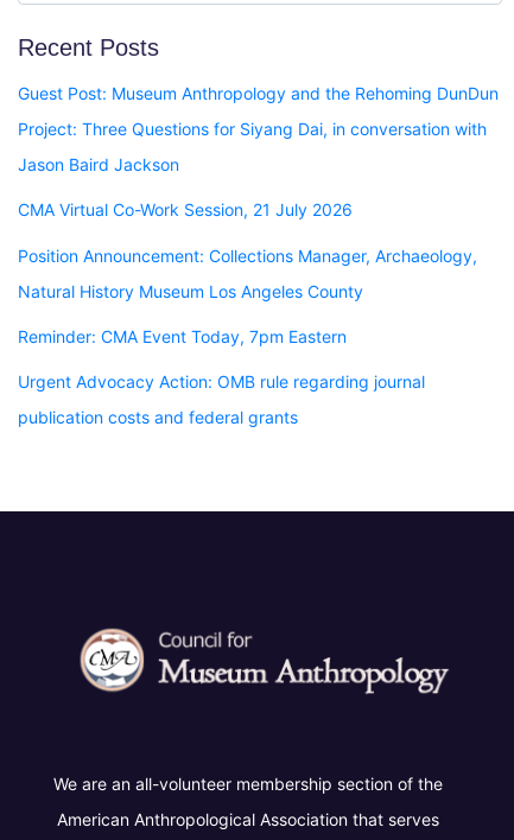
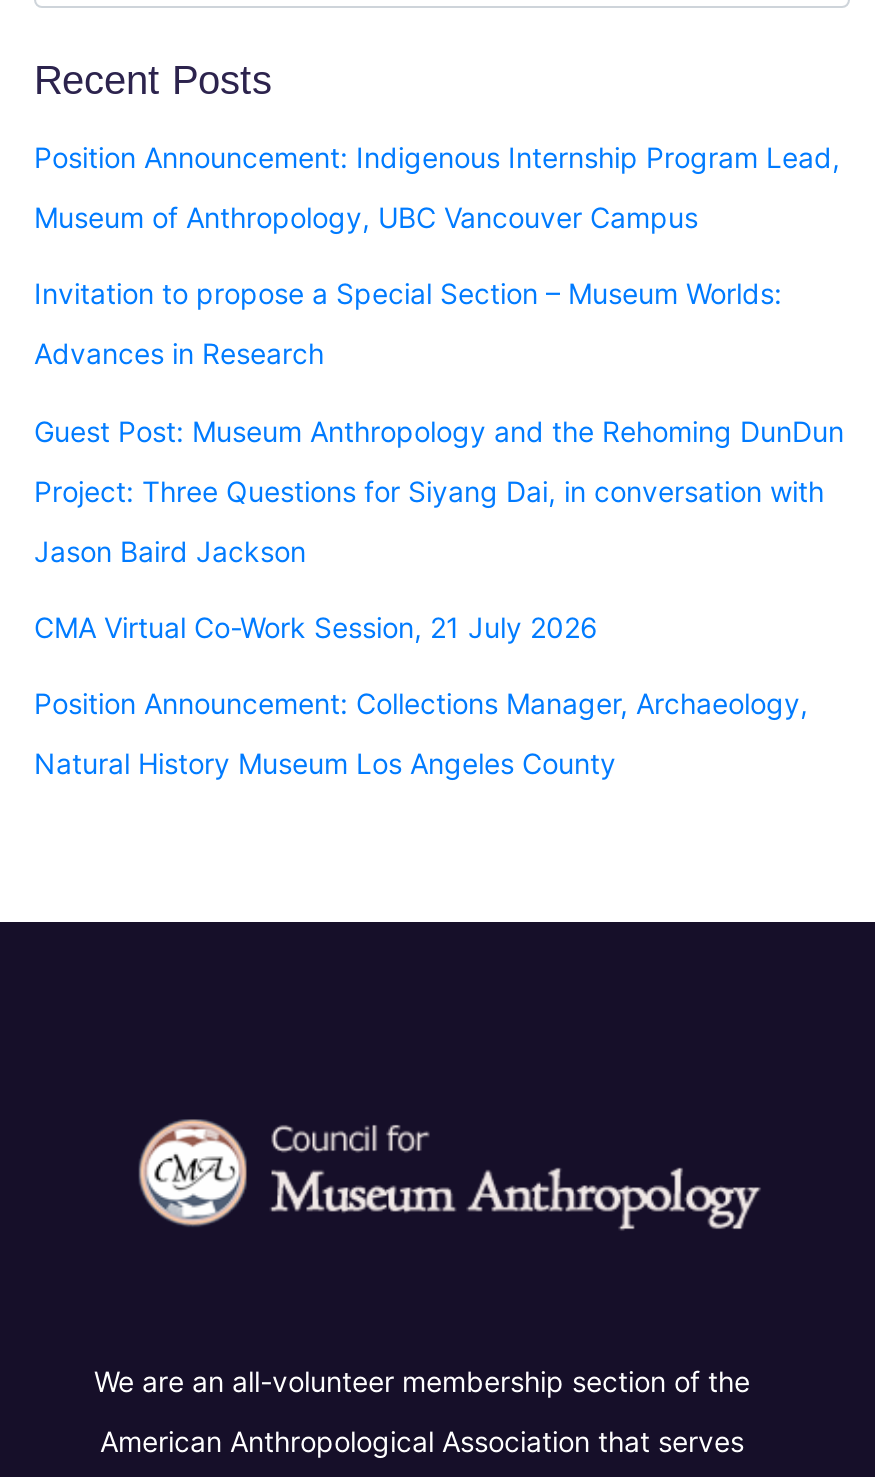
+ Position Announcement: Indigenous Internship Program Lead,
+ Museum of Anthropology, UBC Vancouver Campus
+ Invitation to propose a Special Section – Museum Worlds:
+ Advances in Research

moved down: Guest Post: Museum Anthropology and the Rehoming DunDun | Project: Three Questions for Siyang Dai, in conversation with | Jason Baird Jackson | CMA Virtual Co-Work Session, 21 July 2026 | Position Announcement: Collections Manager, Archaeology, | Natural History Museum Los Angeles County

- Reminder: CMA Event Today, 7pm Eastern
- Urgent Advocacy Action: OMB rule regarding journal
- publication costs and federal grants
